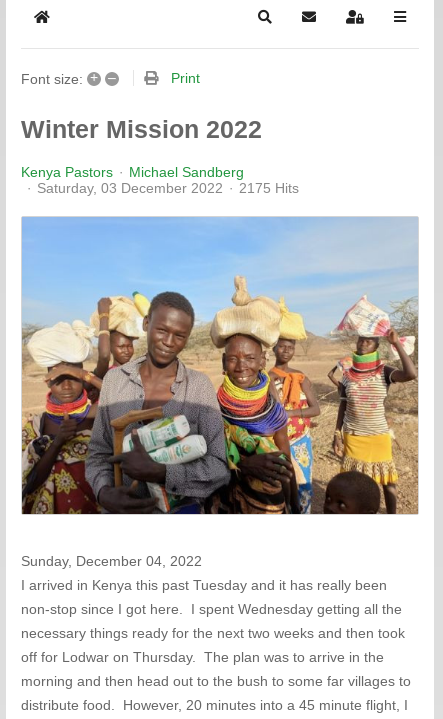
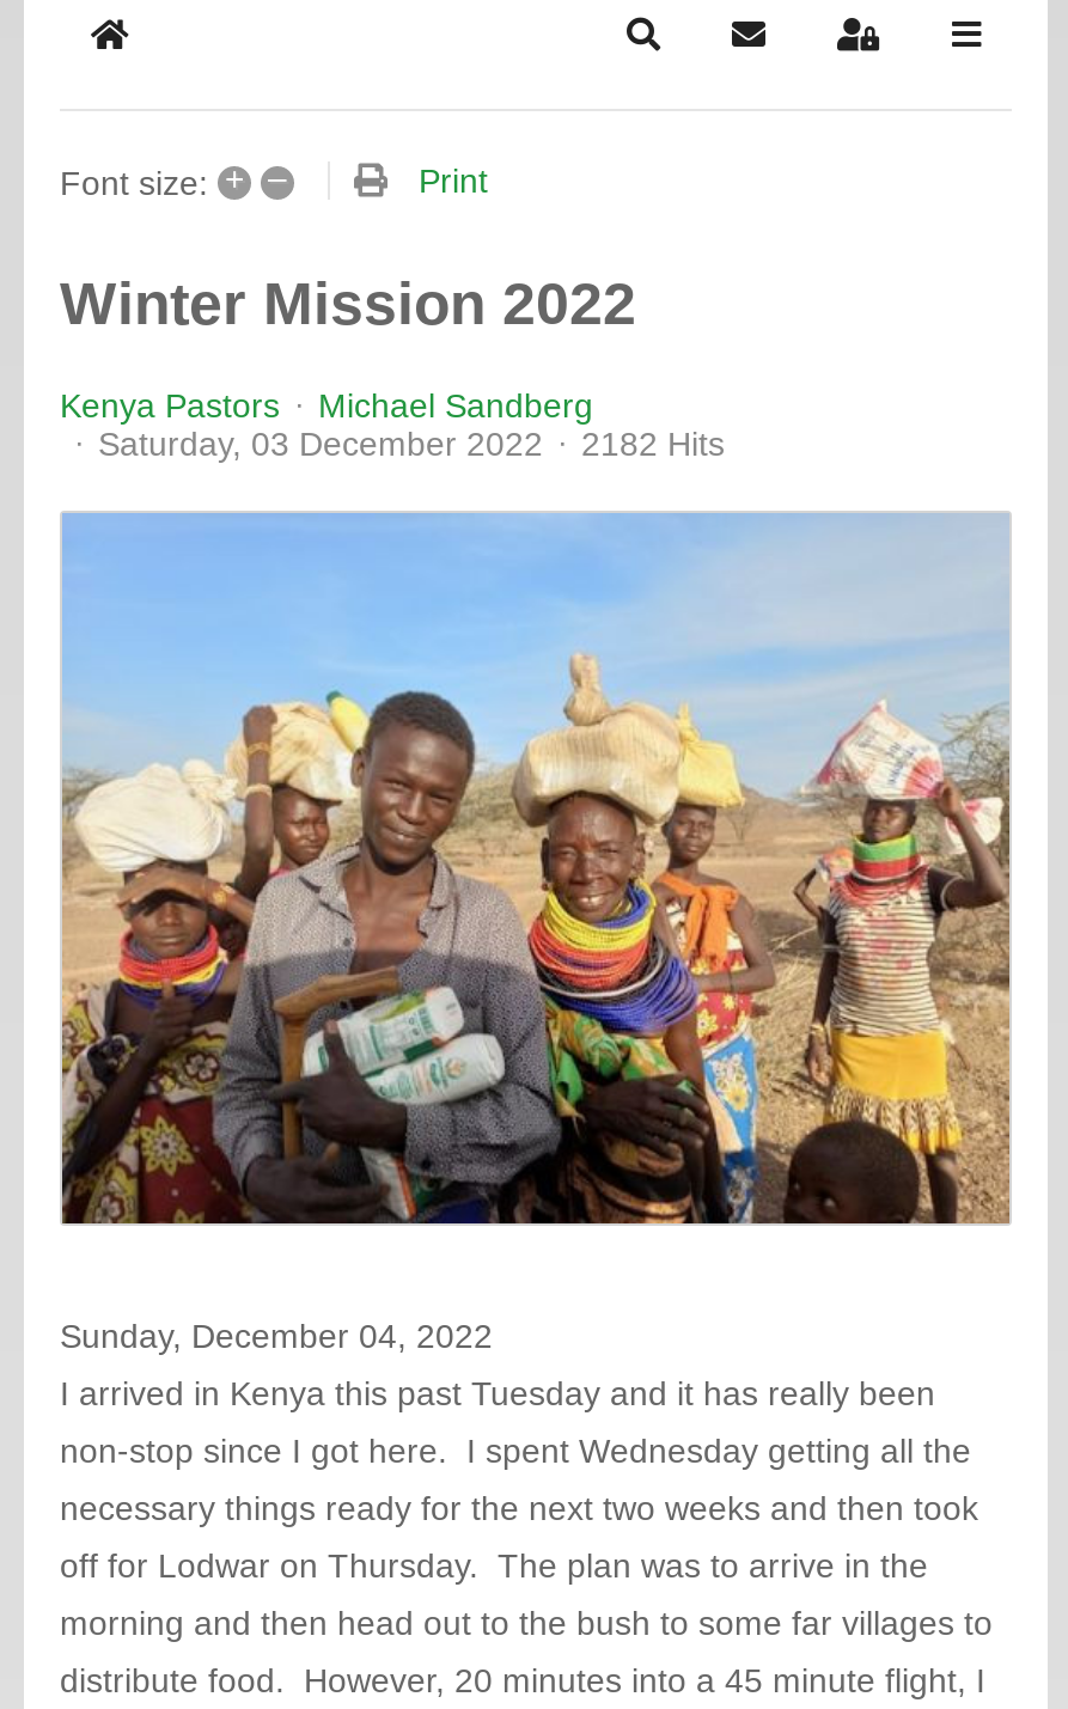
- Saturday, 03 December 2022 2175 Hits
+ Saturday, 03 December 2022 2182 Hits
